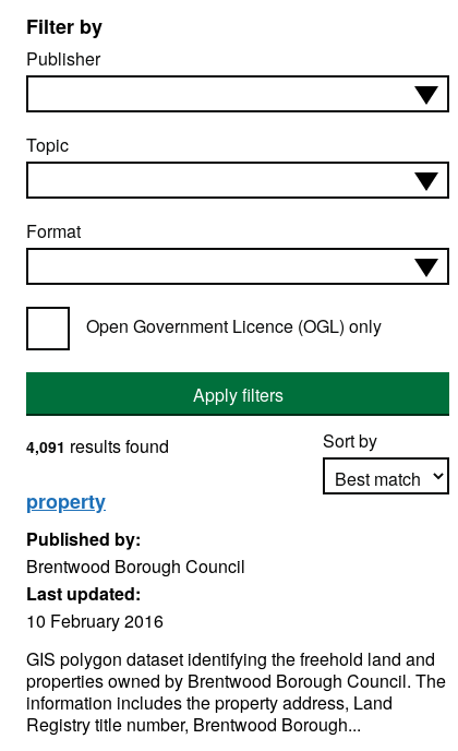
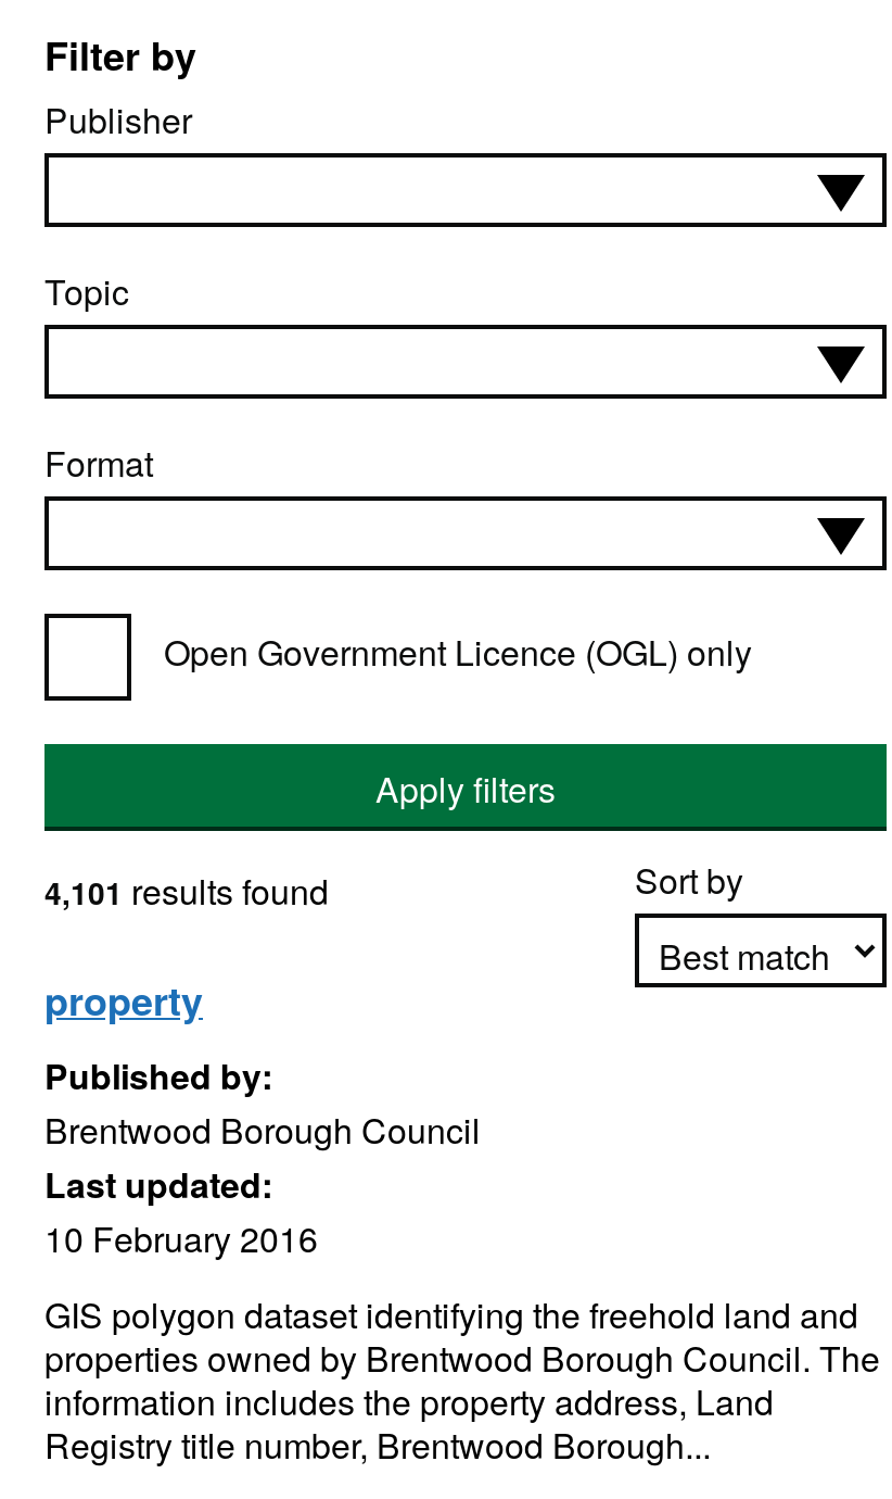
- 4,091 results found
+ 4,101 results found
